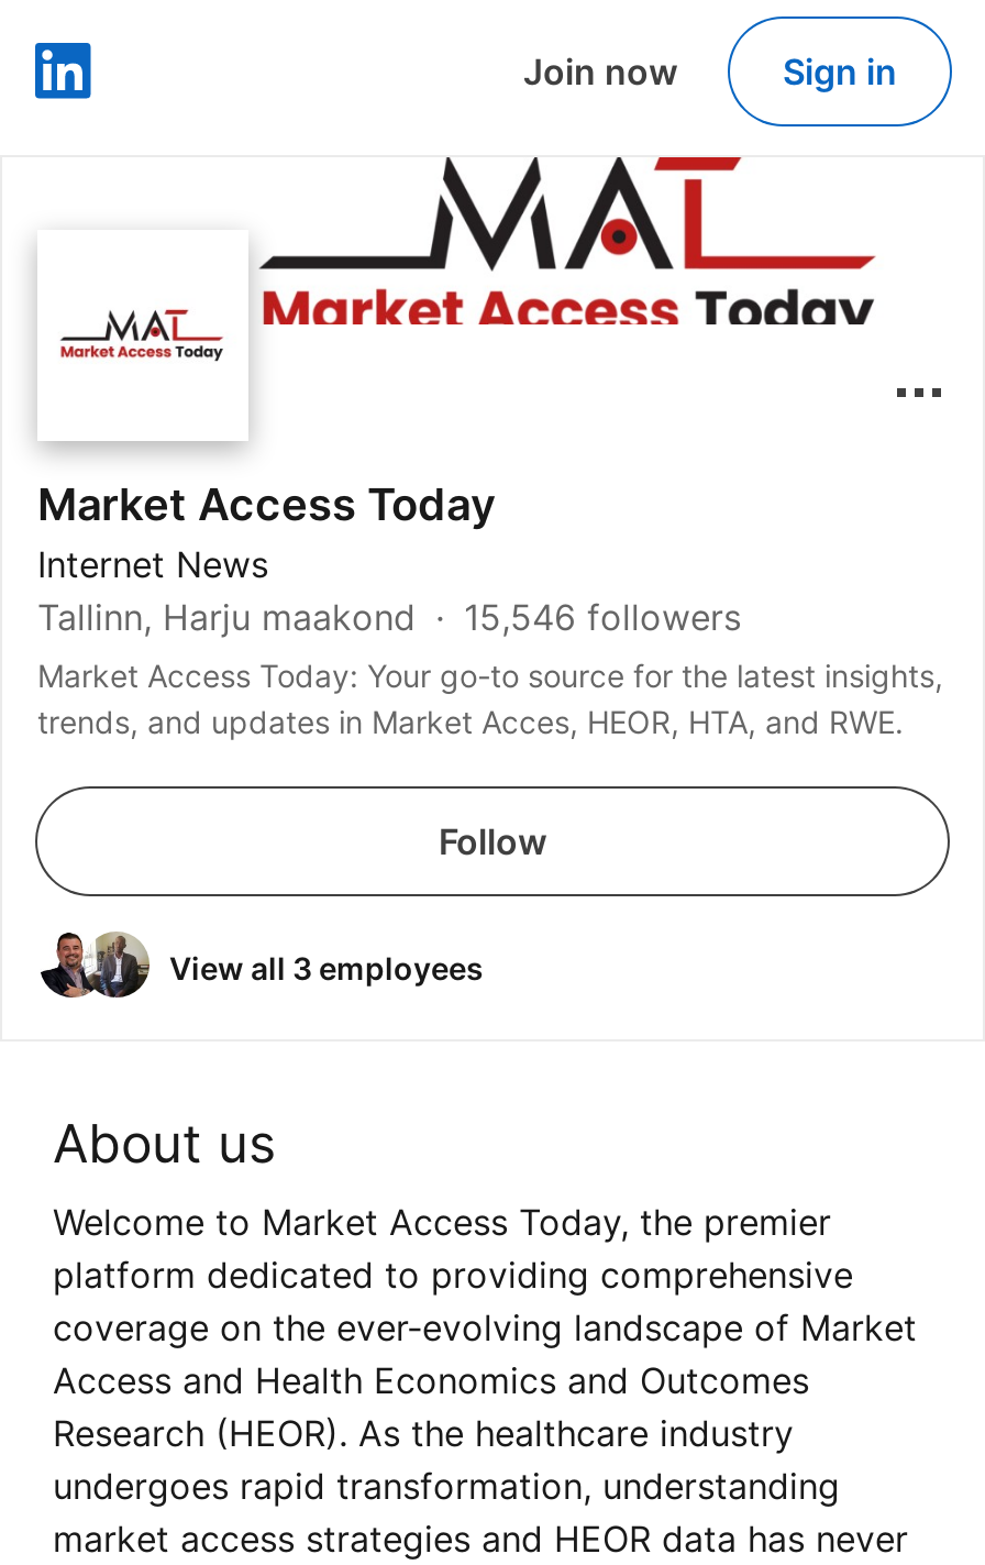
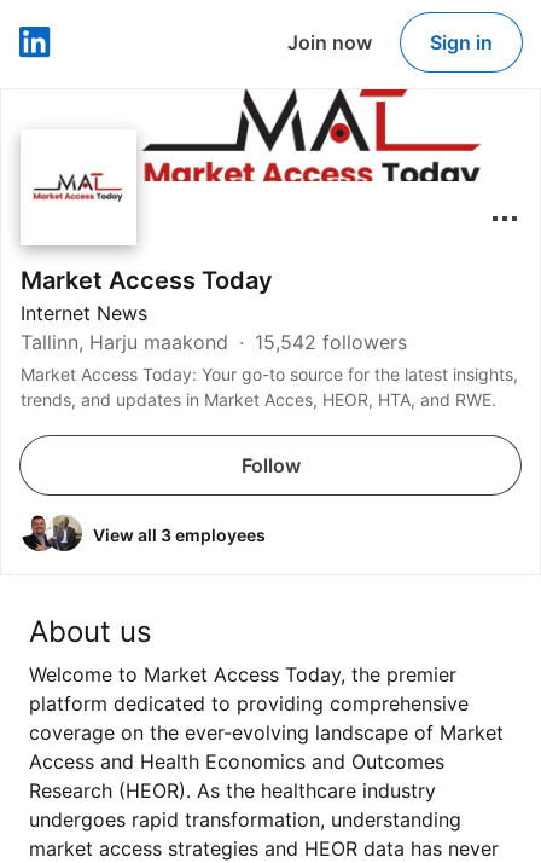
- Tallinn, Harju maakond 15,546 followers
+ Tallinn, Harju maakond 15,542 followers
